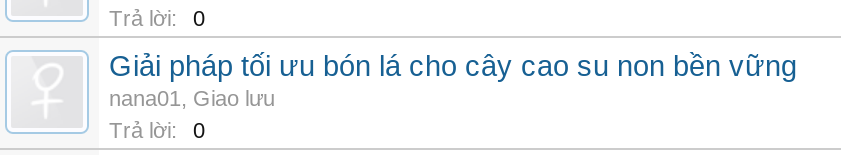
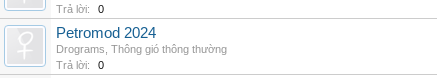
- Giải pháp tối ưu bón lá cho cây cao su non bền vững
- nana01, Giao lưu
+ Petromod 2024
+ Drograms, Thông gió thông thường
